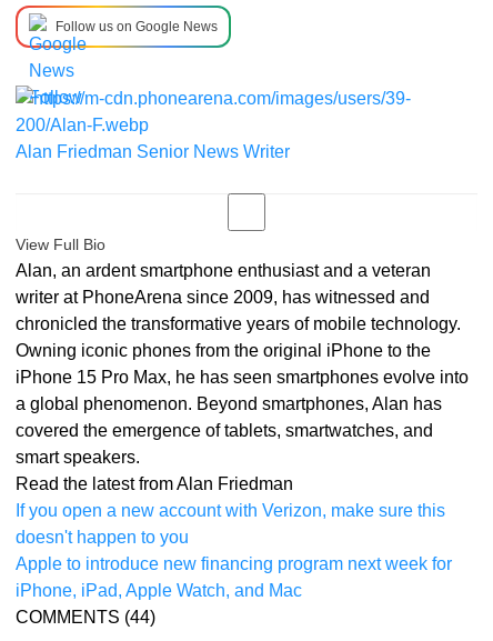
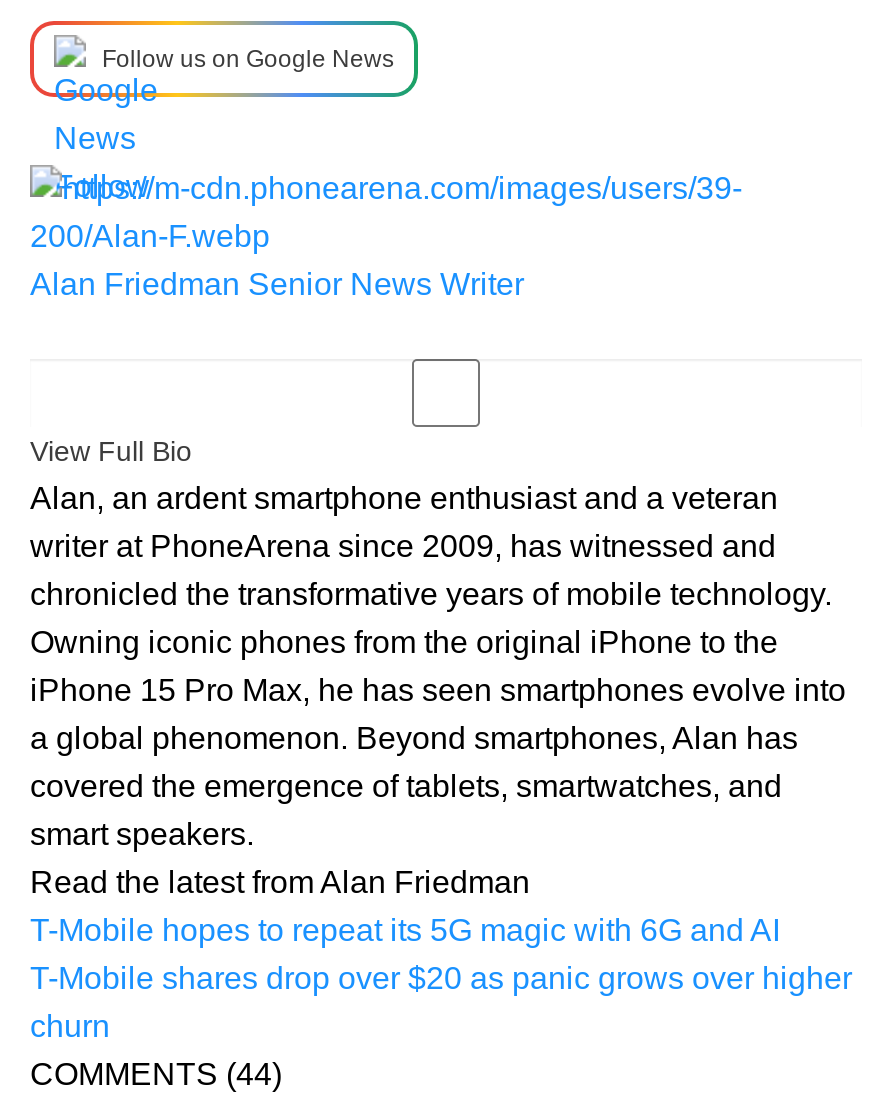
- If you open a new account with Verizon, make sure this
- doesn't happen to you
- Apple to introduce new financing program next week for
- iPhone, iPad, Apple Watch, and Mac
+ T-Mobile hopes to repeat its 5G magic with 6G and AI
+ T-Mobile shares drop over $20 as panic grows over higher
+ churn
